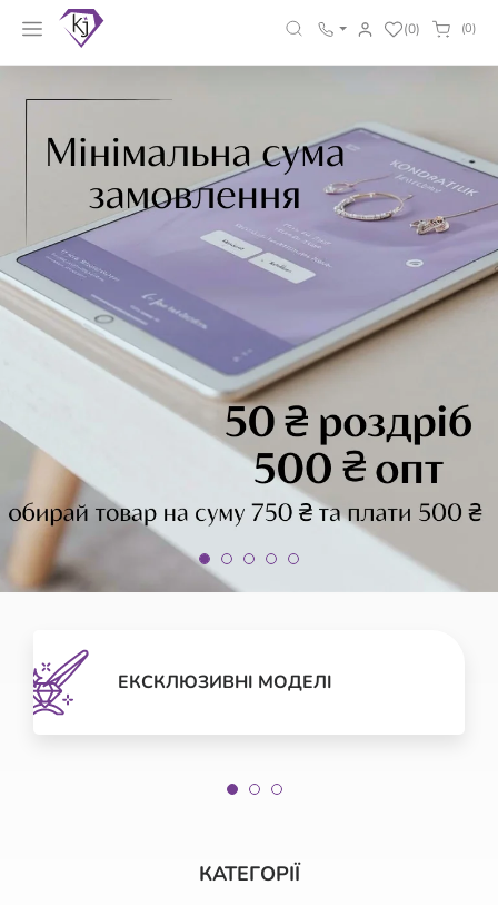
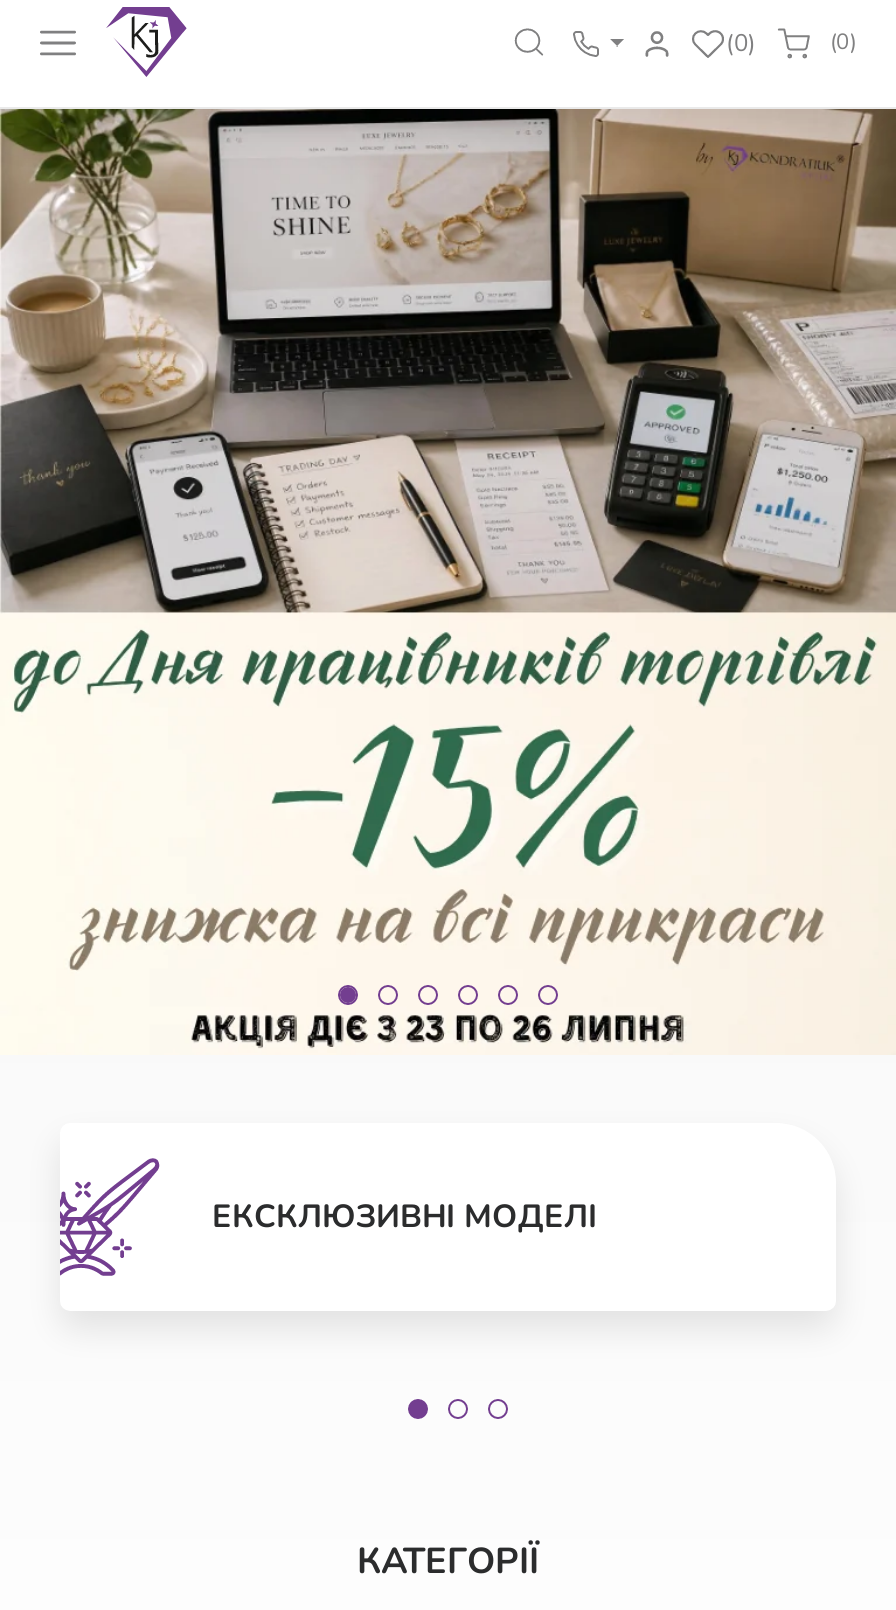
- [image]
+ [image]
